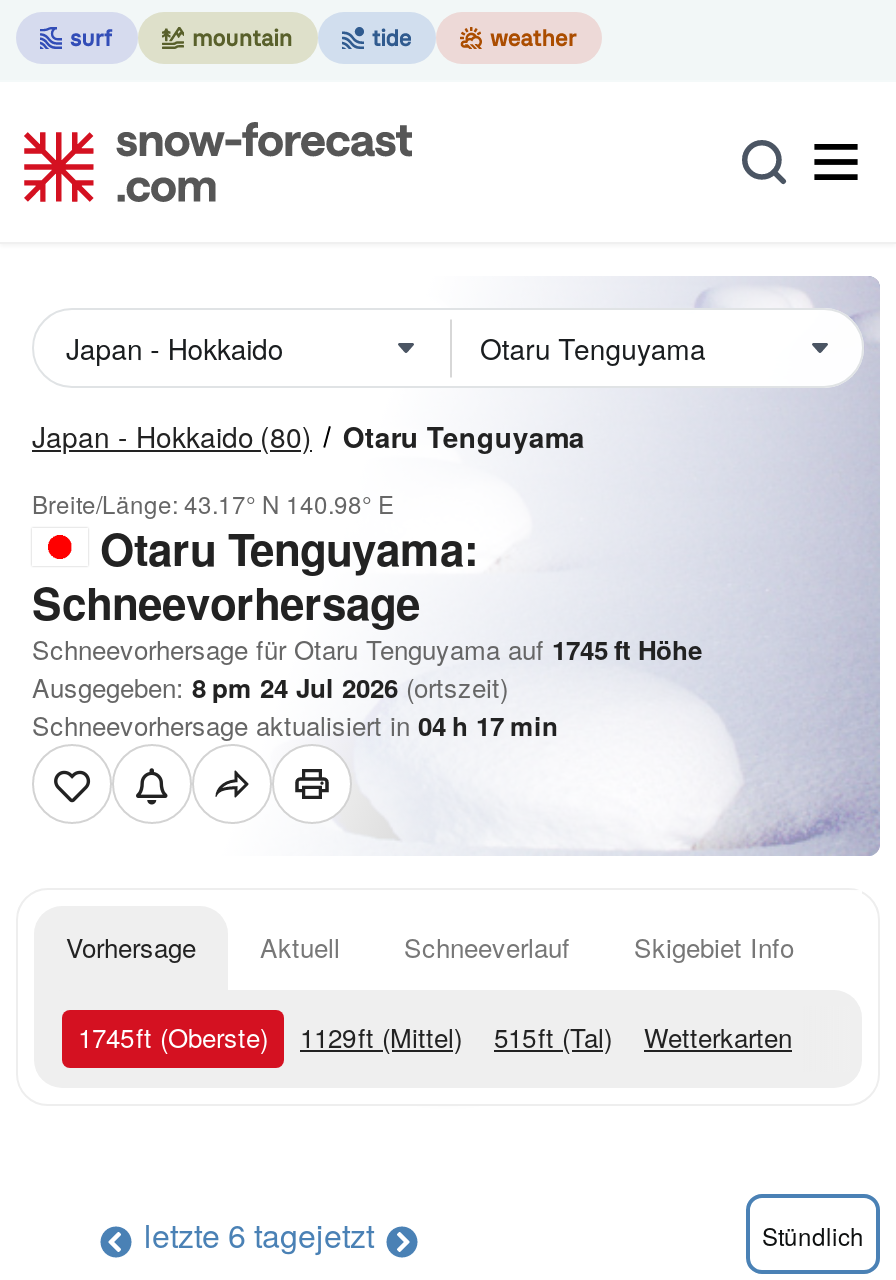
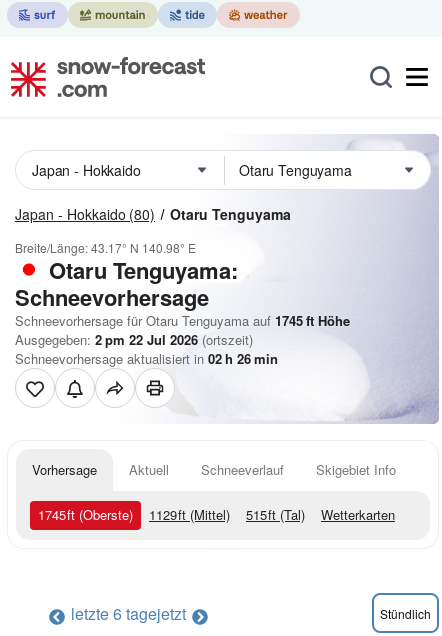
- Ausgegeben: 8 pm 24 Jul 2026 (ortszeit)
+ Ausgegeben: 2 pm 22 Jul 2026 (ortszeit)

- Schneevorhersage aktualisiert in 04 h 17 min
+ Schneevorhersage aktualisiert in 02 h 26 min
